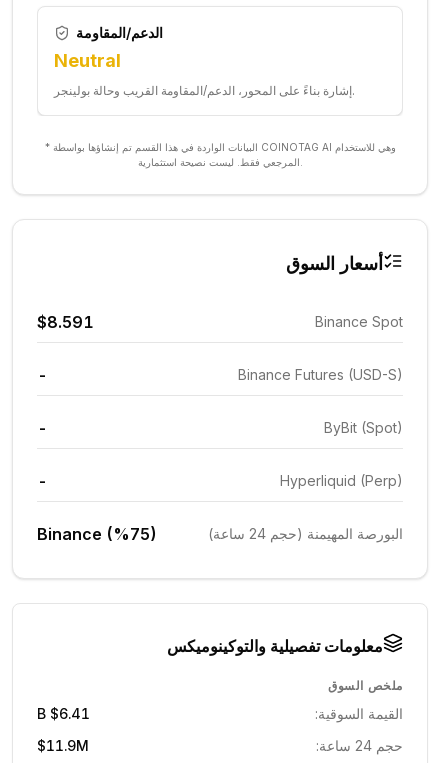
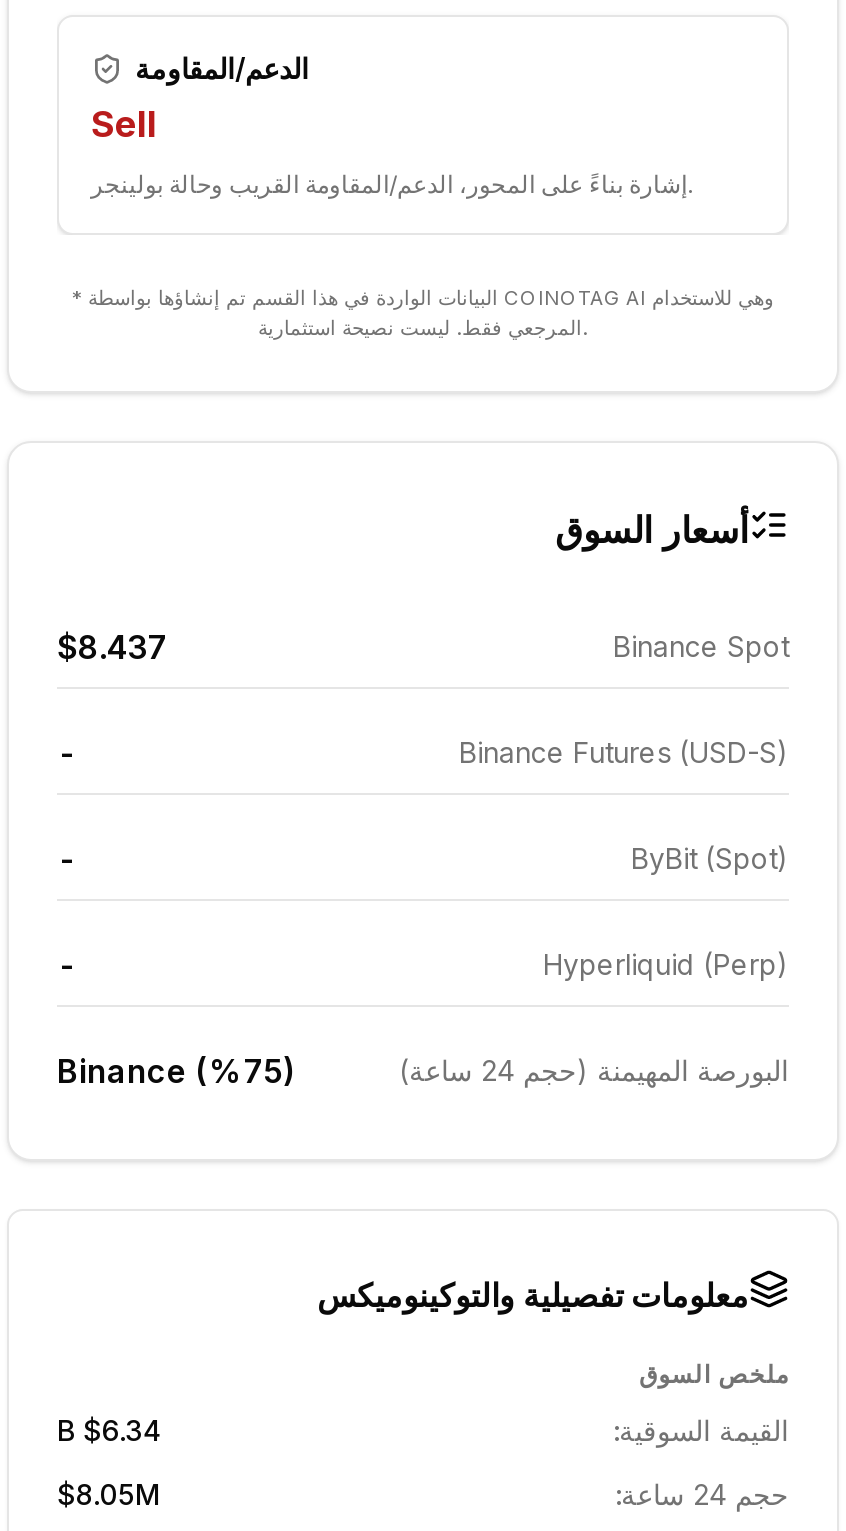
- Neutral
+ Sell

- $8.591
+ $8.437

- $6.41 B
+ $6.34 B

- $11.9M
+ $8.05M
